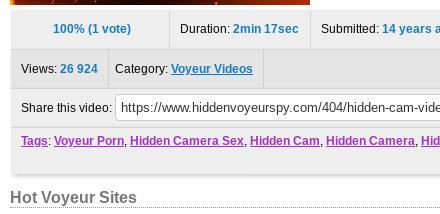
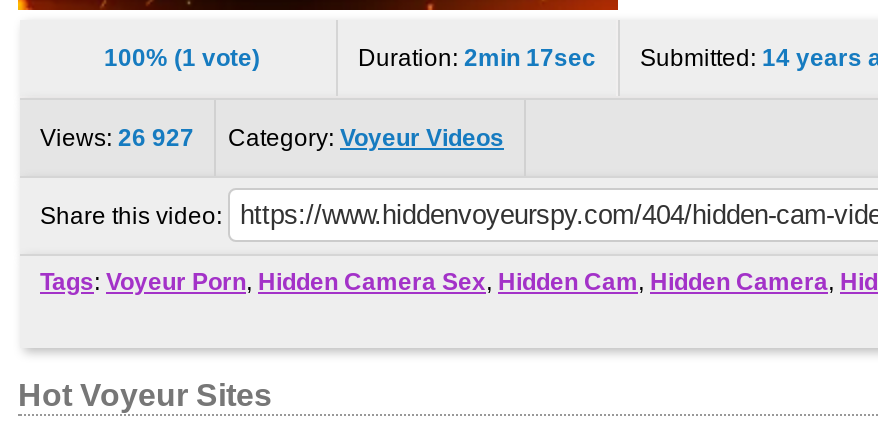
- Views: 26 924 Category: Voyeur Videos
+ Views: 26 927 Category: Voyeur Videos
